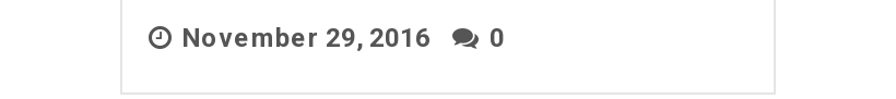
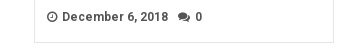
- November 29, 2016 0
+ December 6, 2018 0
